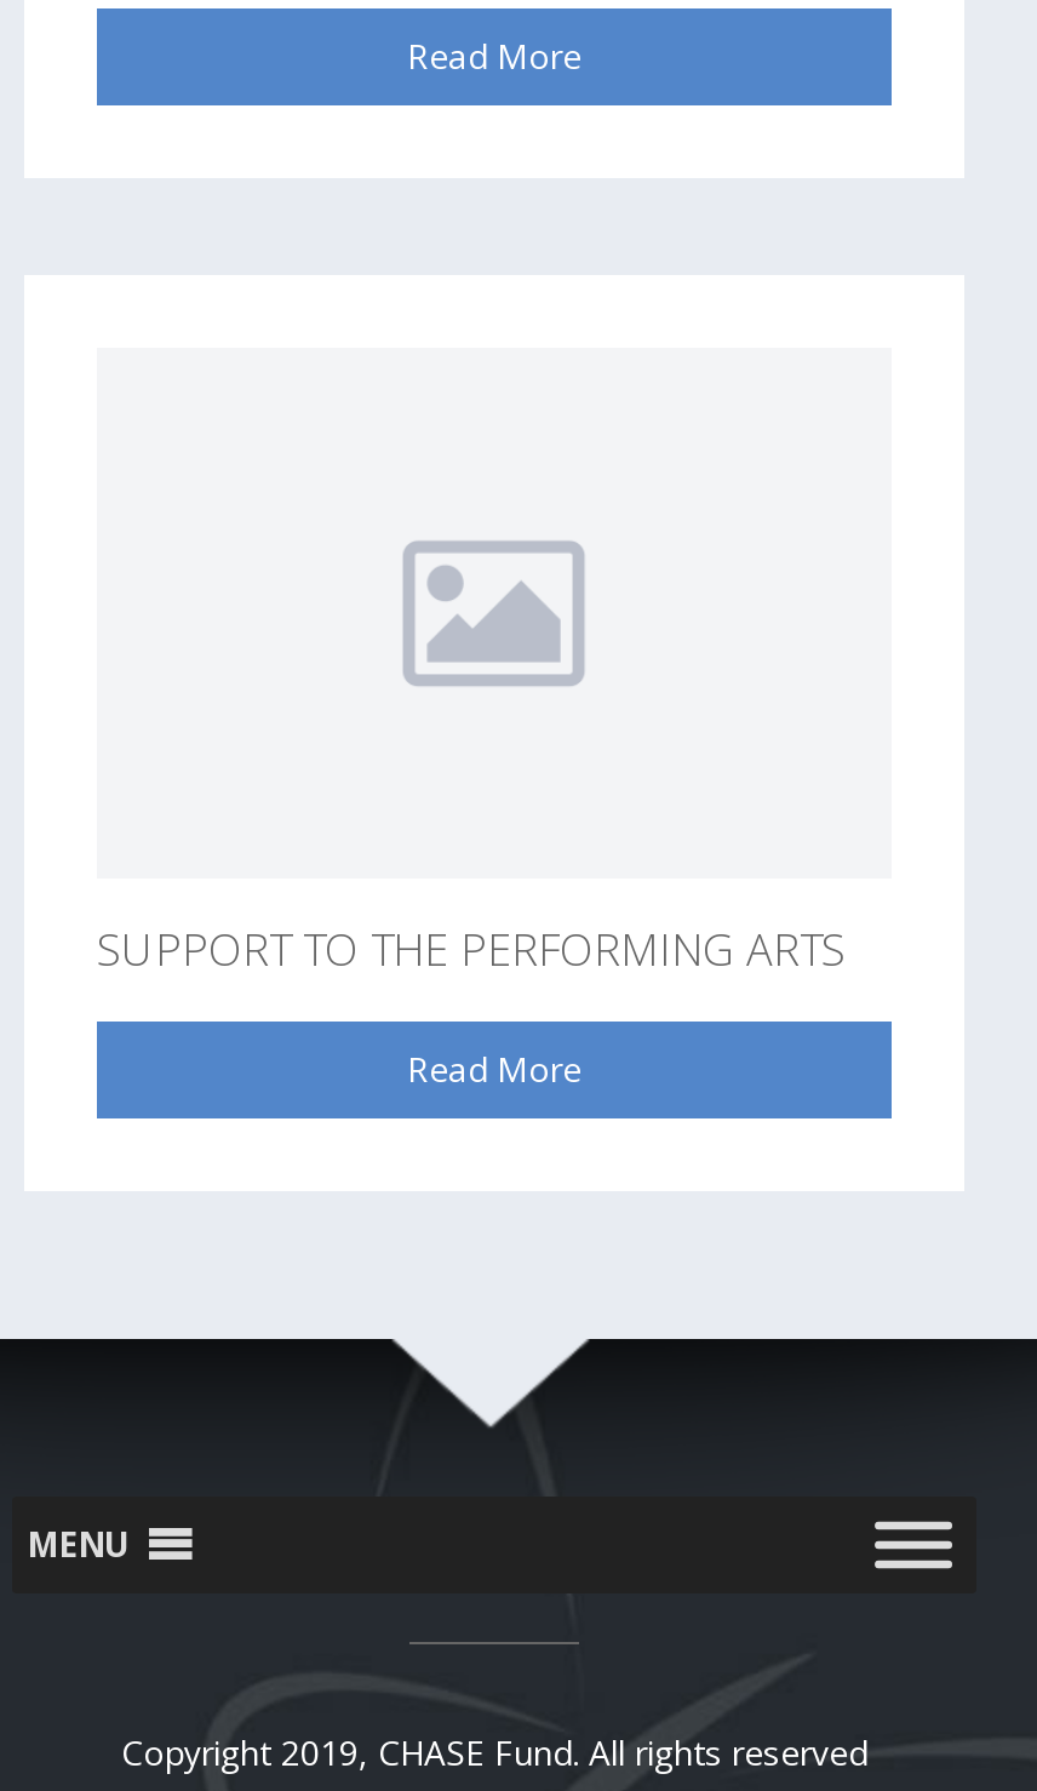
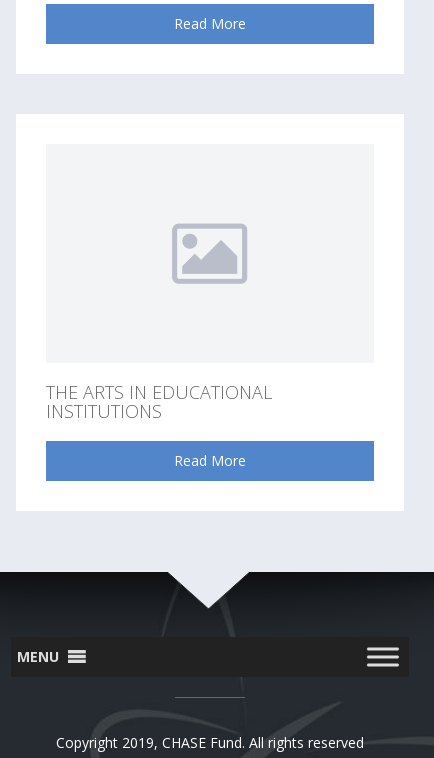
- SUPPORT TO THE PERFORMING ARTS
+ THE ARTS IN EDUCATIONAL
+ INSTITUTIONS
